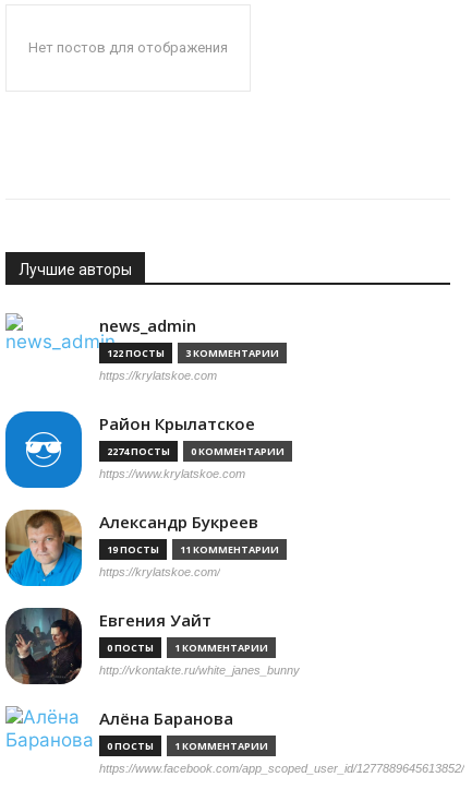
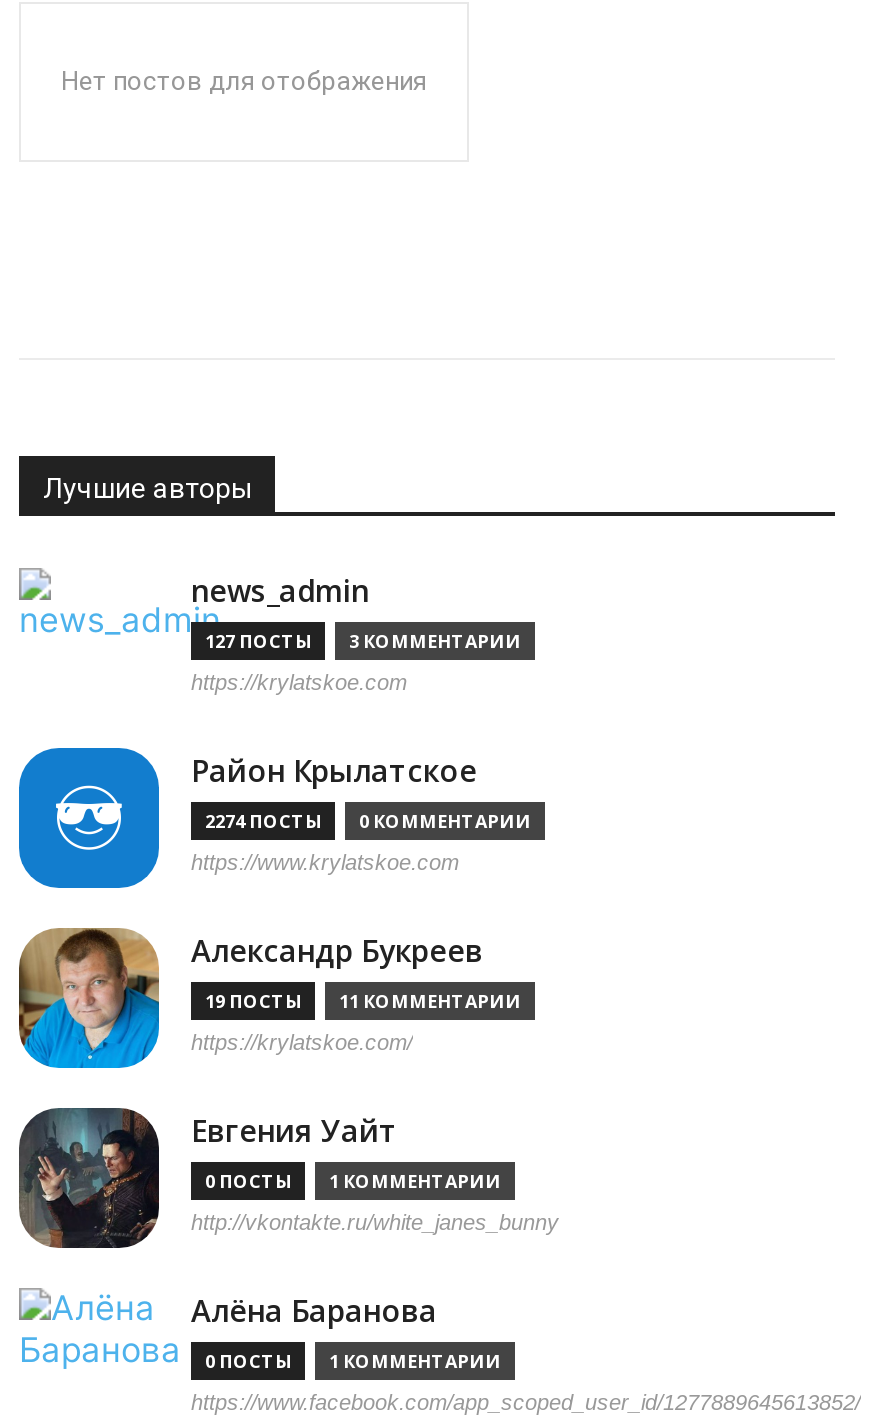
- 122 ПОСТЫ
+ 127 ПОСТЫ
